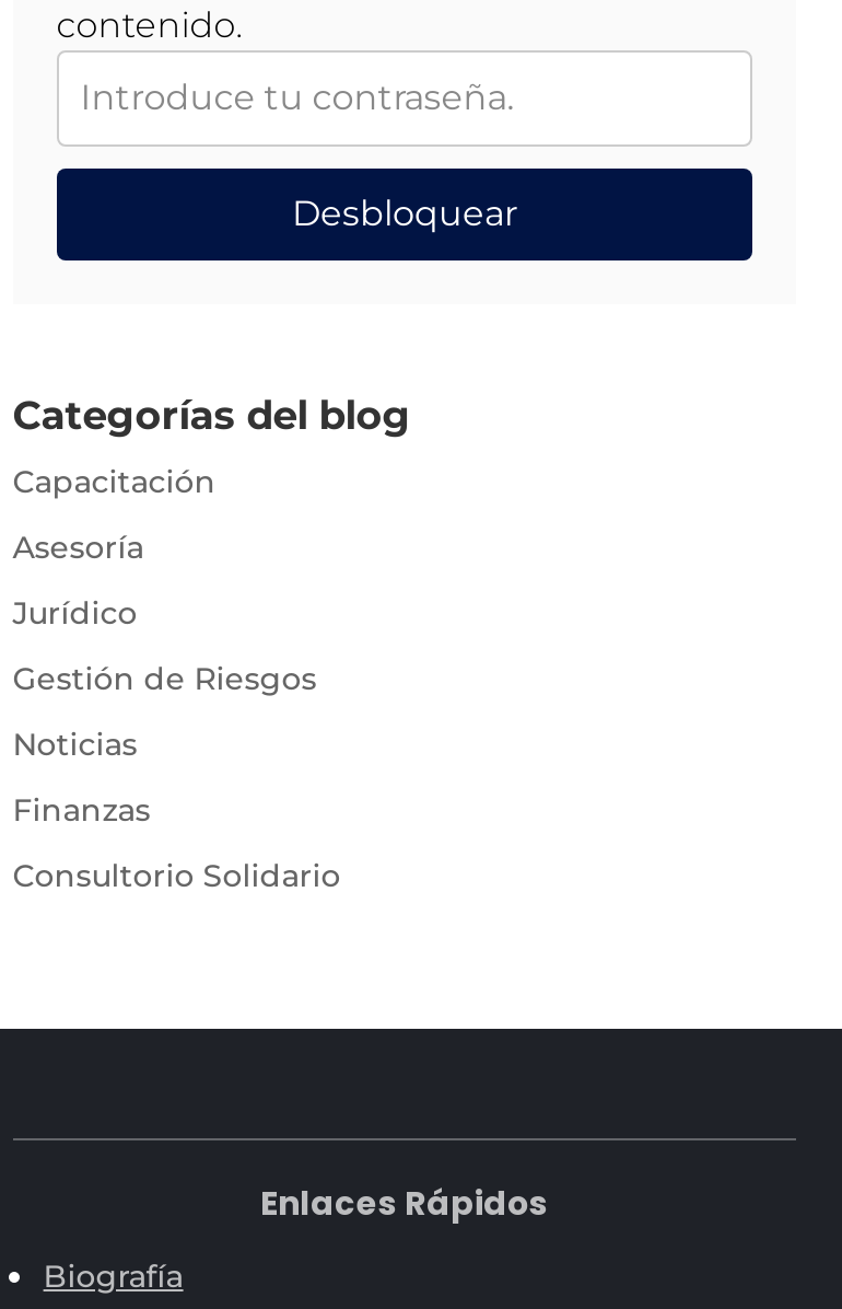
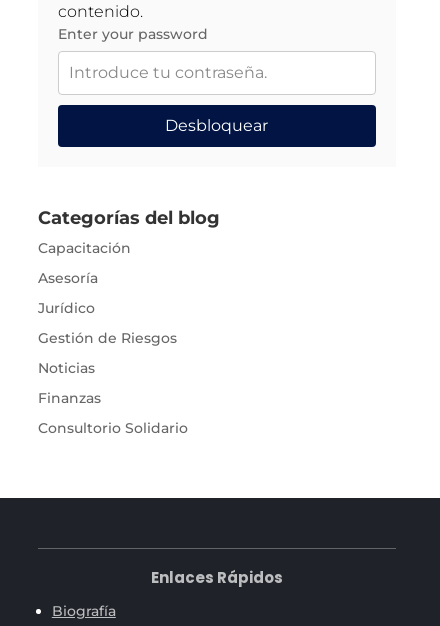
+ Enter your password
